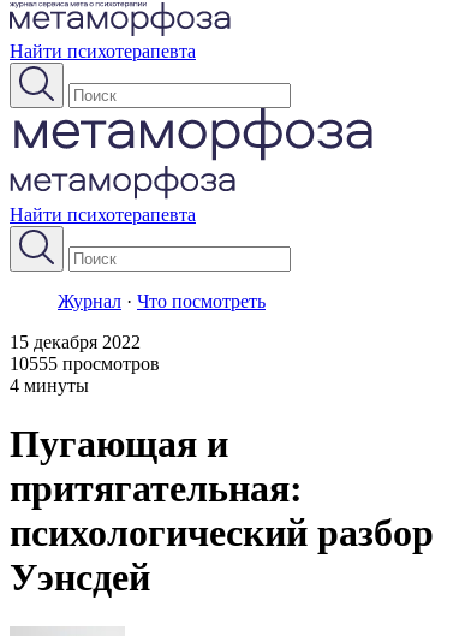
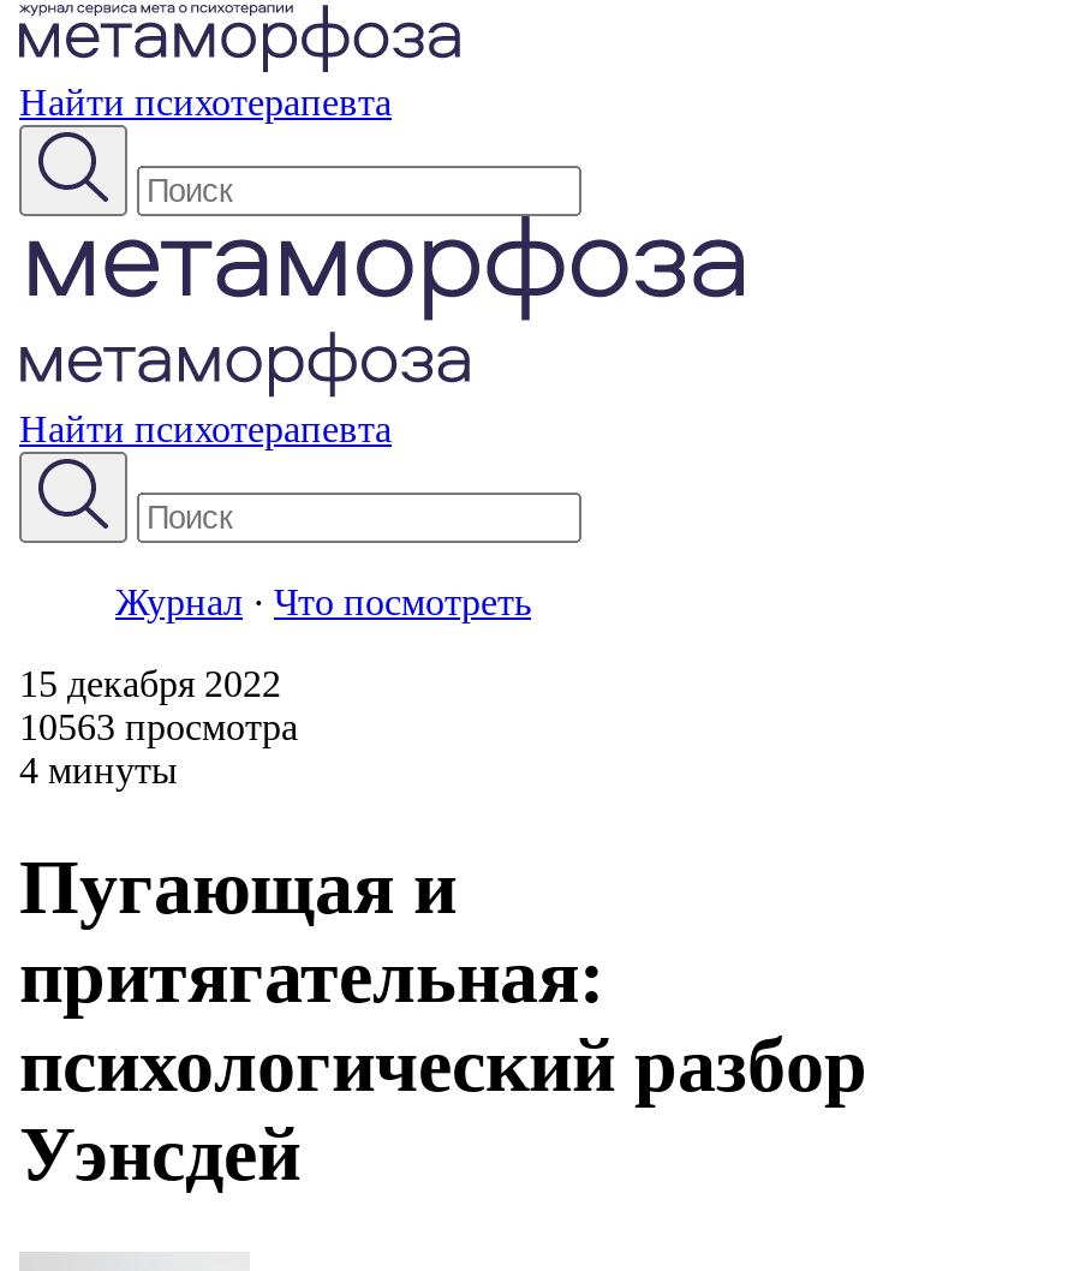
- 10555 просмотров
+ 10563 просмотра
